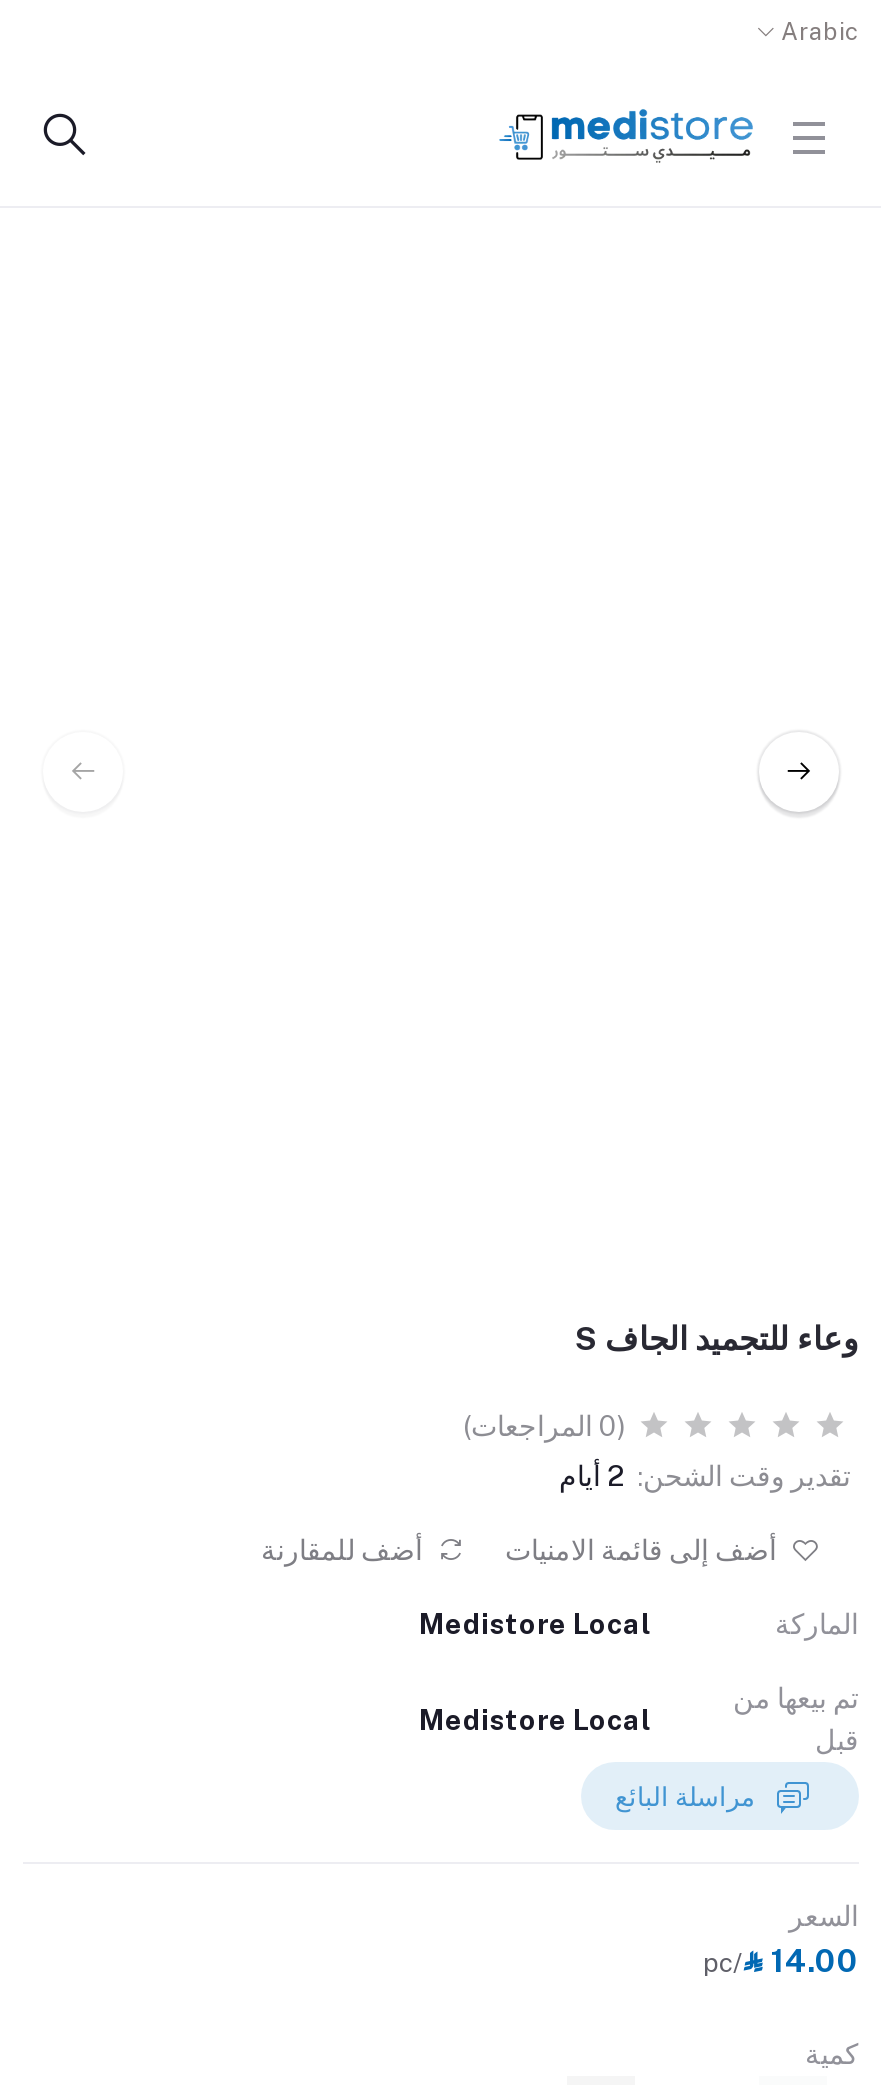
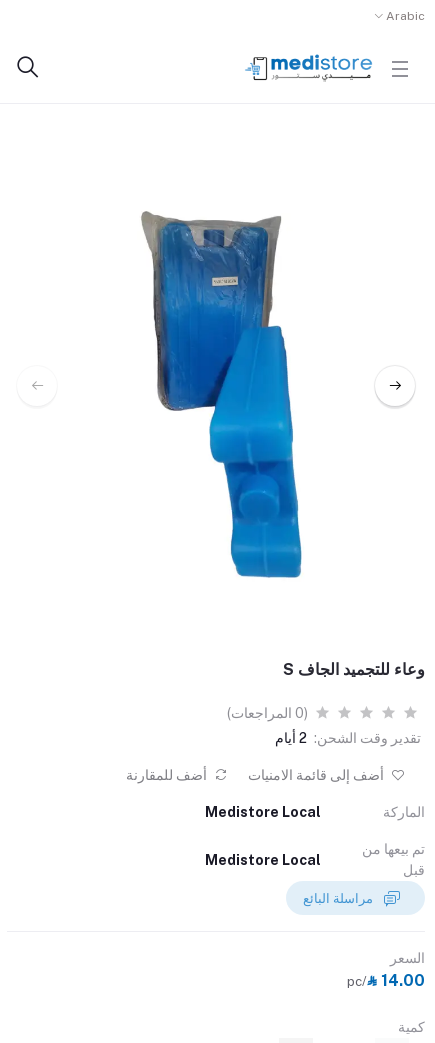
+ [image]
